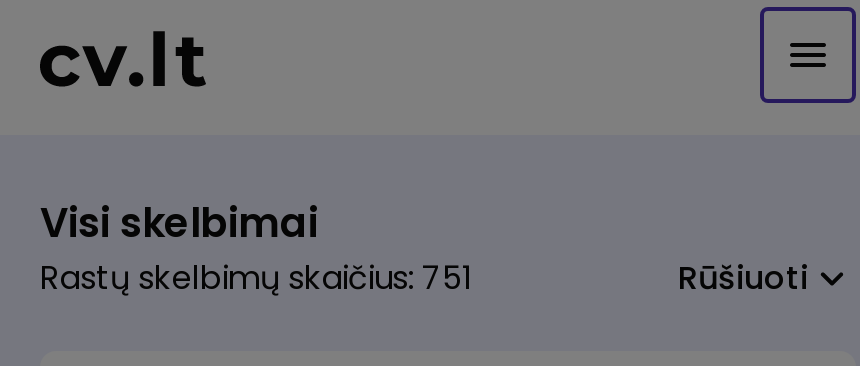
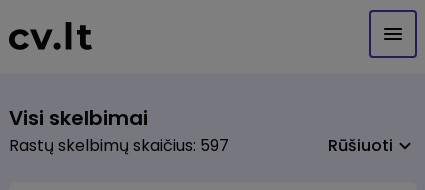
- Rastų skelbimų skaičius: 751
+ Rastų skelbimų skaičius: 597
